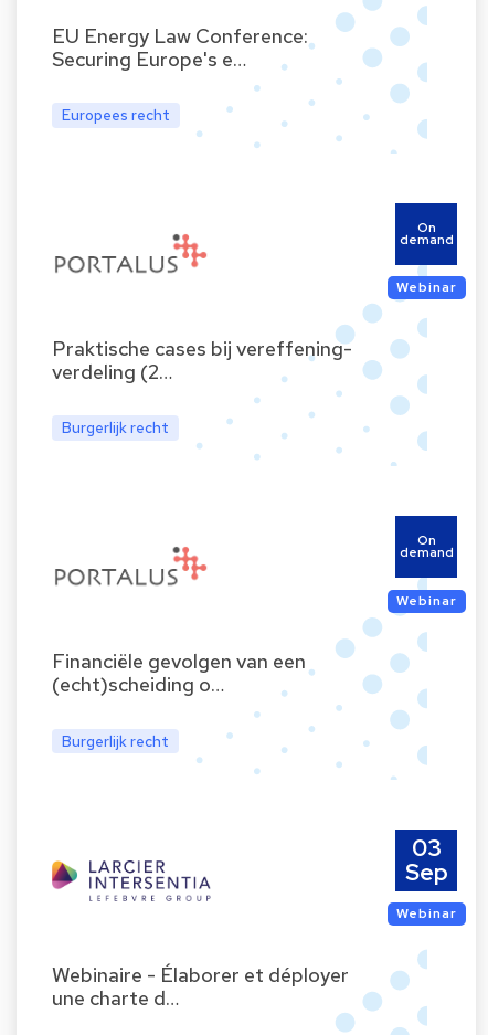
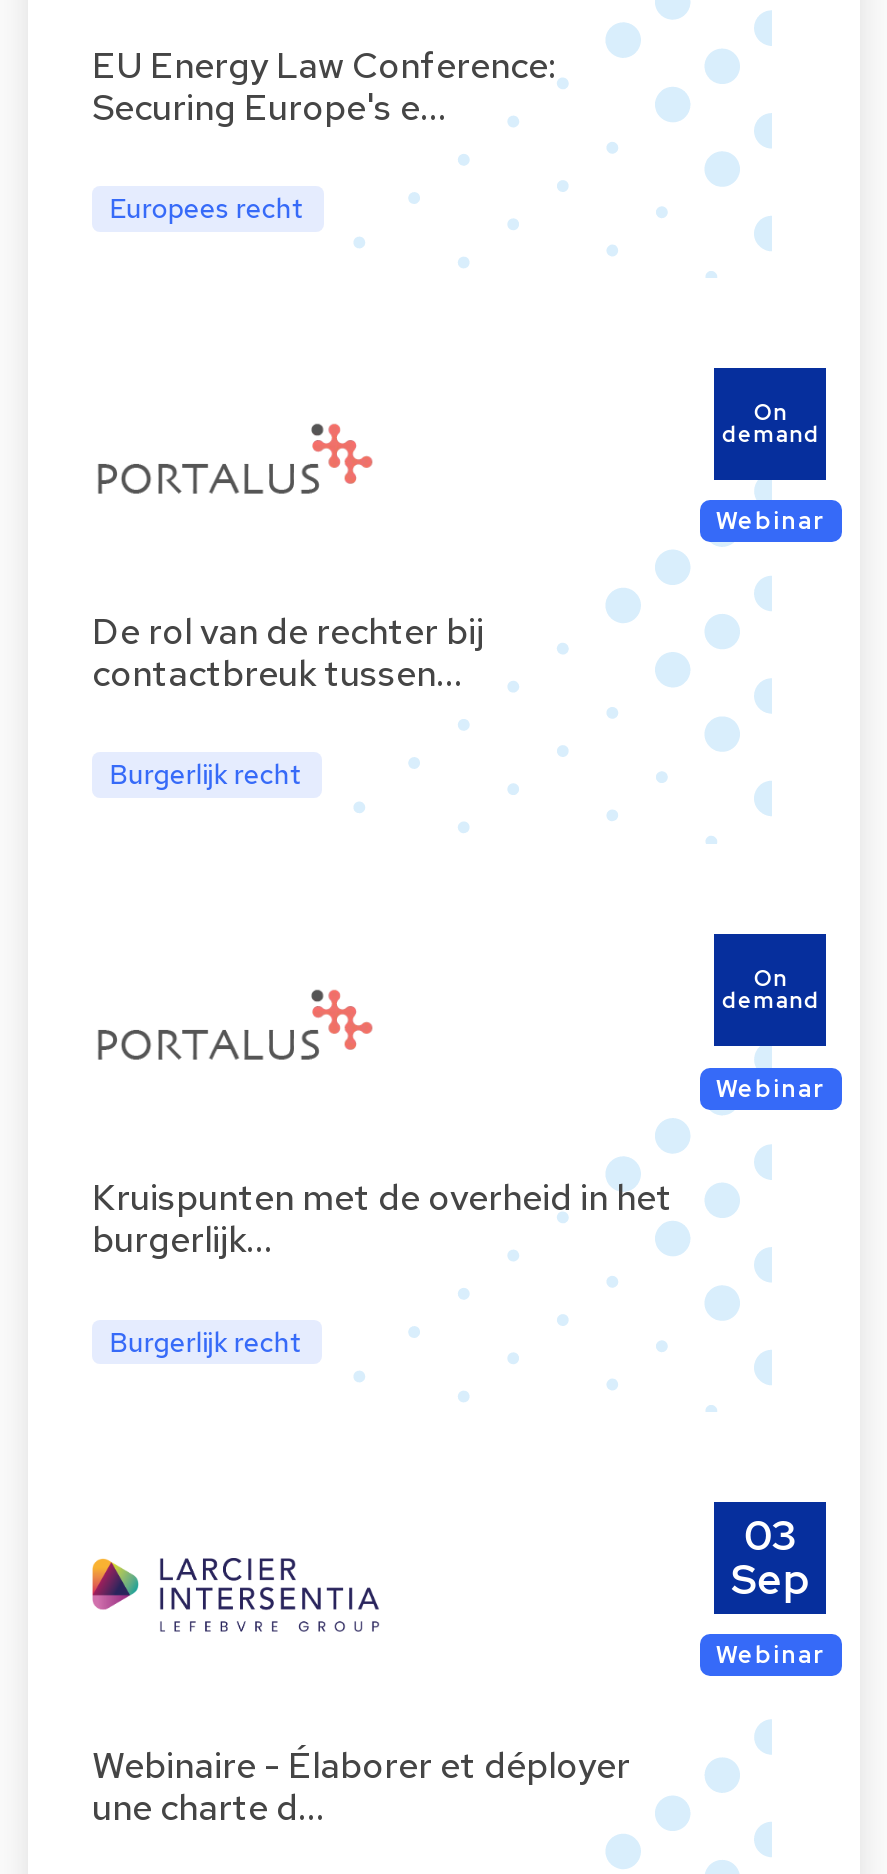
- Praktische cases bij vereffening-
- verdeling (2…
+ De rol van de rechter bij
+ contactbreuk tussen…

- Financiële gevolgen van een
- (echt)scheiding o…
+ Kruispunten met de overheid in het
+ burgerlijk…
